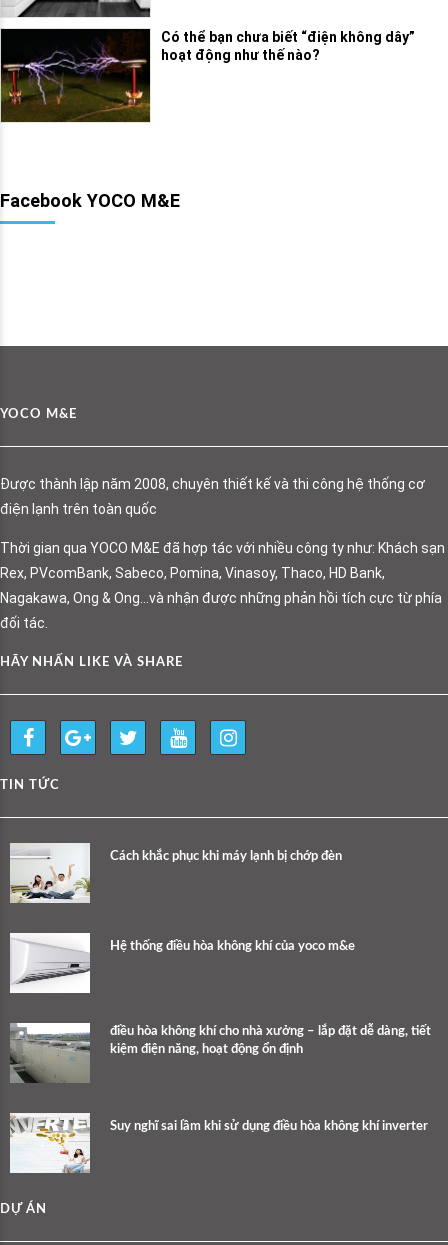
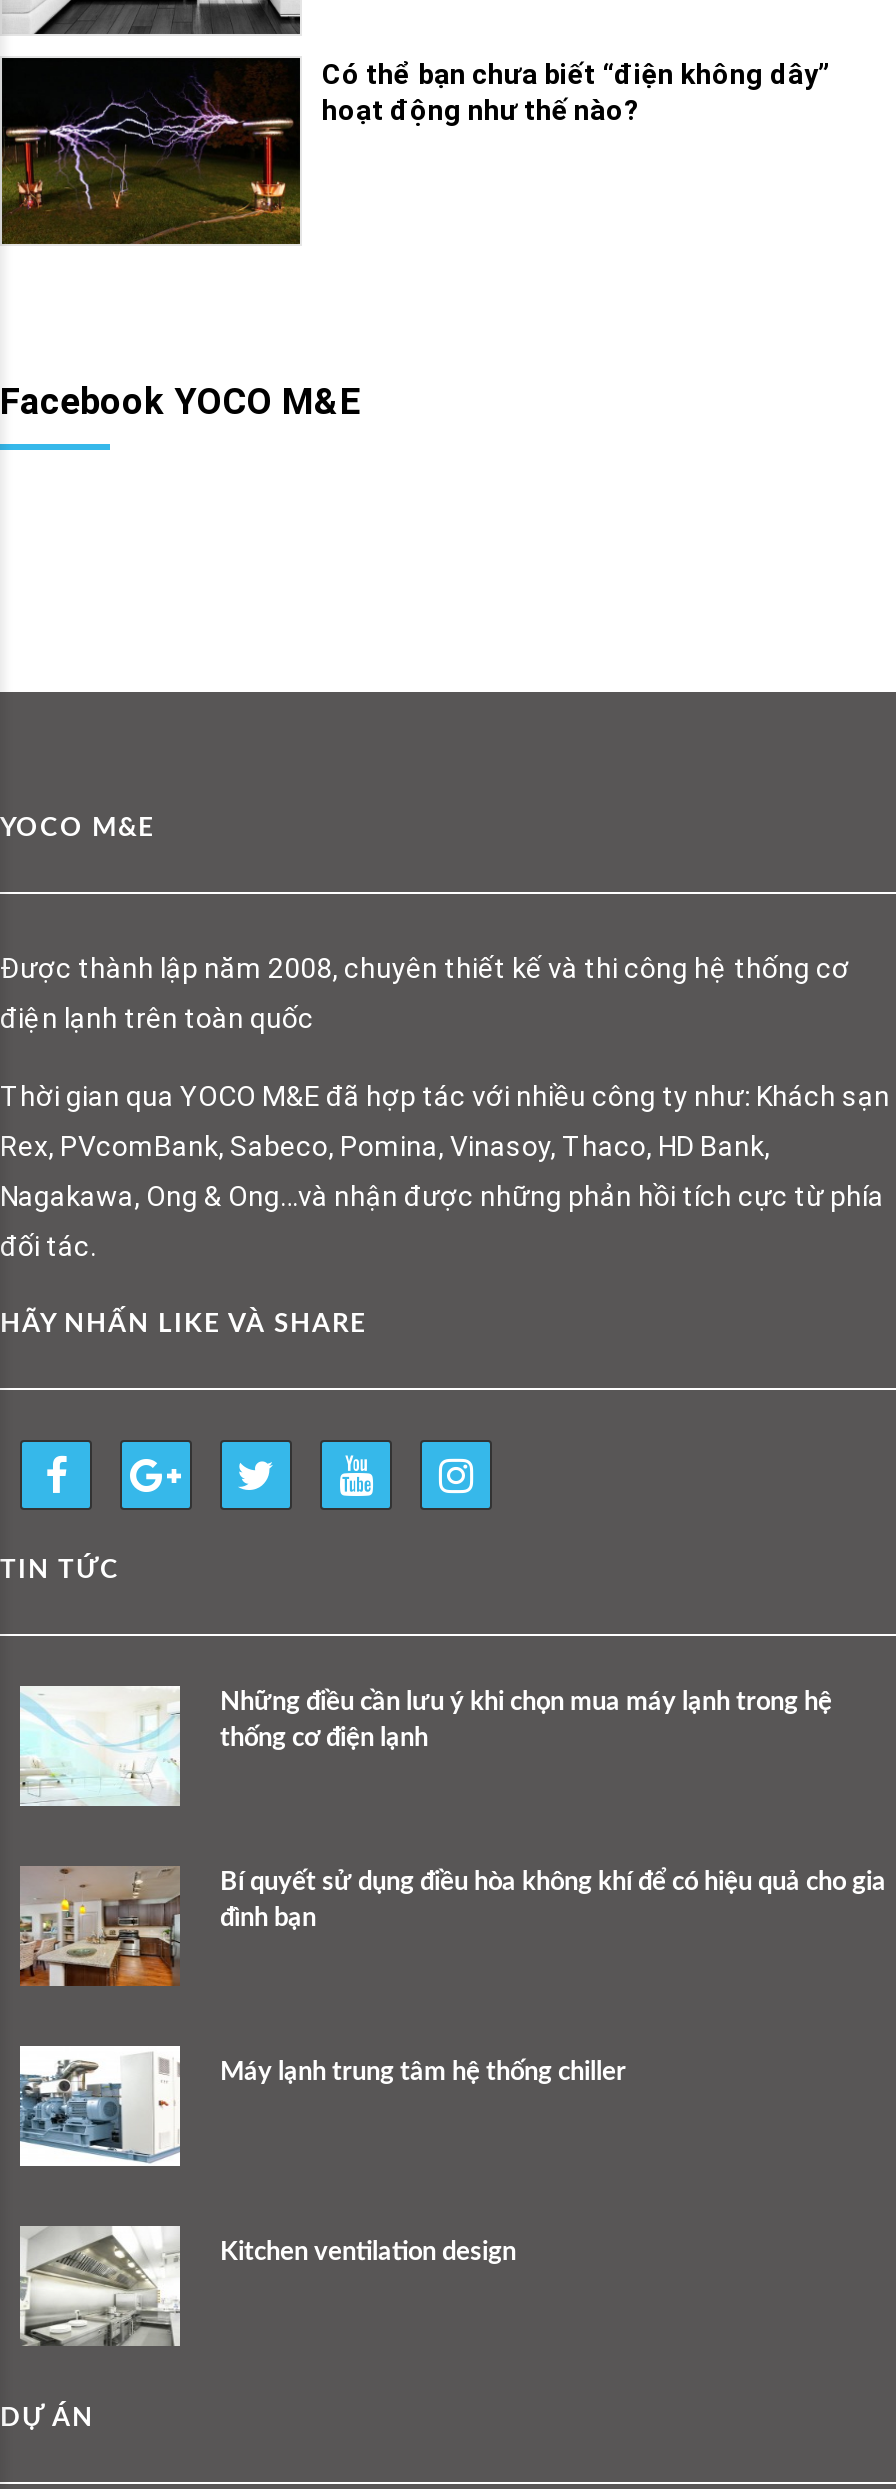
- [image]
- Cách khắc phục khi máy lạnh bị chớp đèn
+ [image]
+ Những điều cần lưu ý khi chọn mua máy lạnh trong hệ
+ thống cơ điện lạnh

- [image]
- Hệ thống điều hòa không khí của yoco m&e
+ [image]
+ Bí quyết sử dụng điều hòa không khí để có hiệu quả cho gia
+ đình bạn

- [image]
- điều hòa không khí cho nhà xưởng – lắp đặt dễ dàng, tiết
- kiệm điện năng, hoạt động ổn định
+ [image]
+ Máy lạnh trung tâm hệ thống chiller

- [image]
- Suy nghĩ sai lầm khi sử dụng điều hòa không khí inverter
+ [image]
+ Kitchen ventilation design
